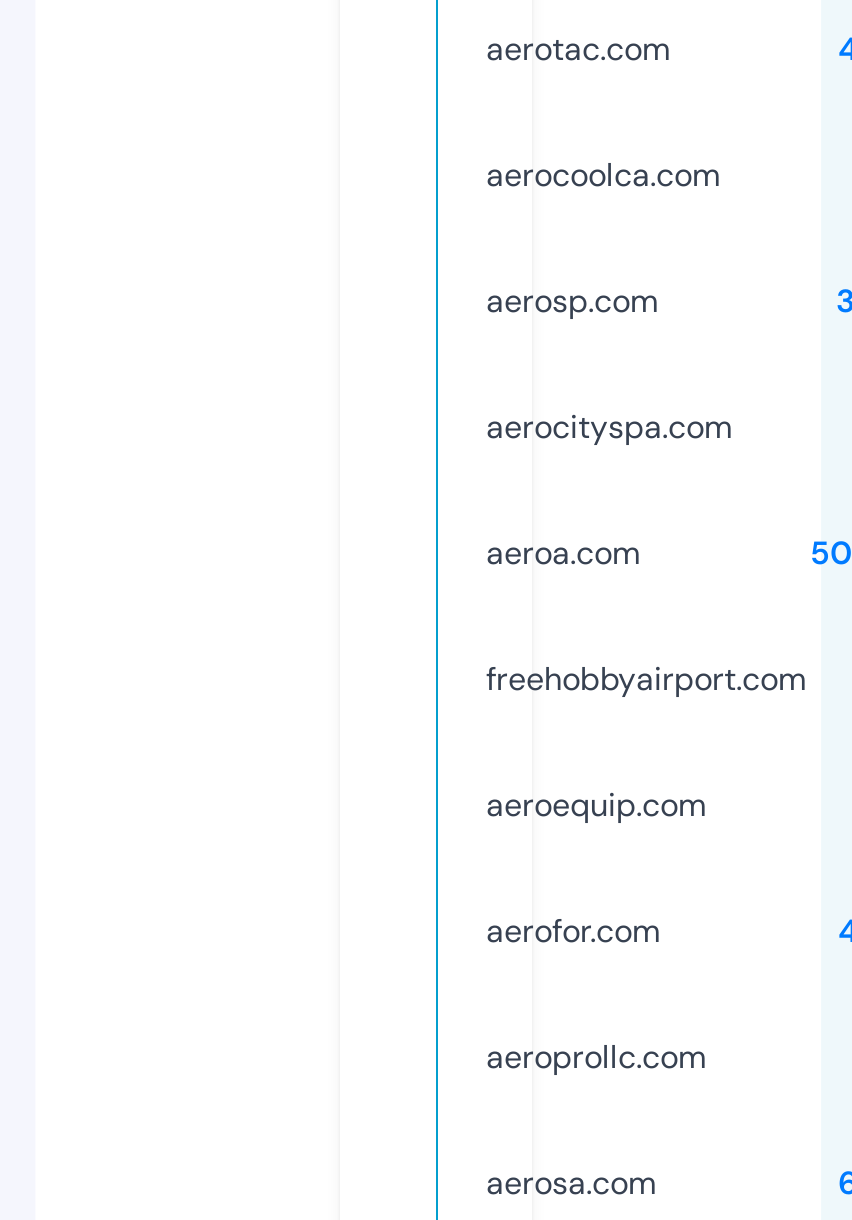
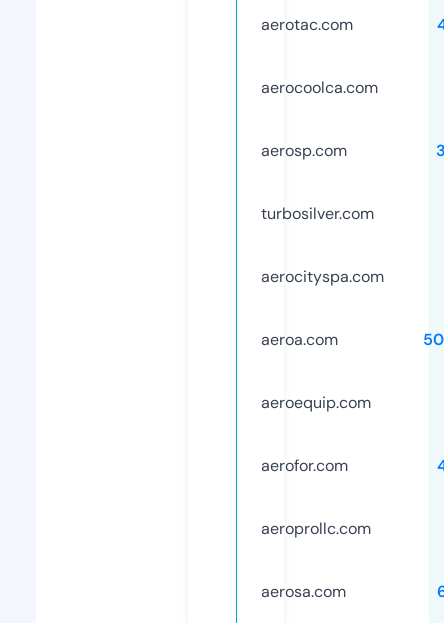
+ turbosilver.com

moved down: aerocityspa.com | aeroa.com

- freehobbyairport.com
